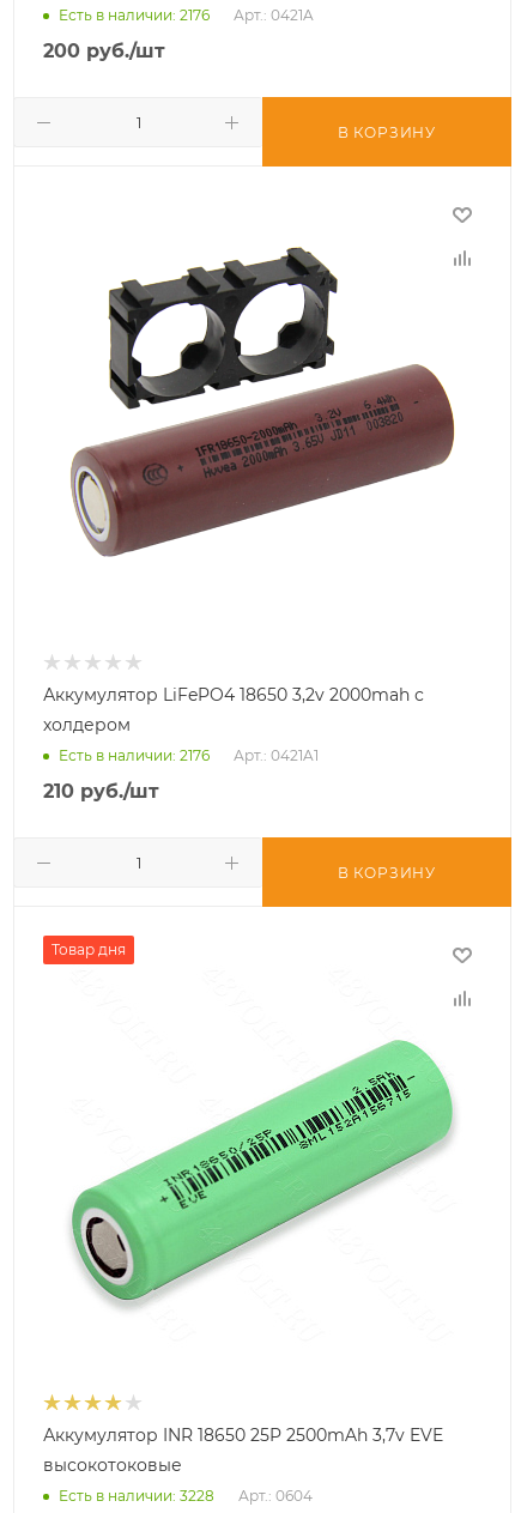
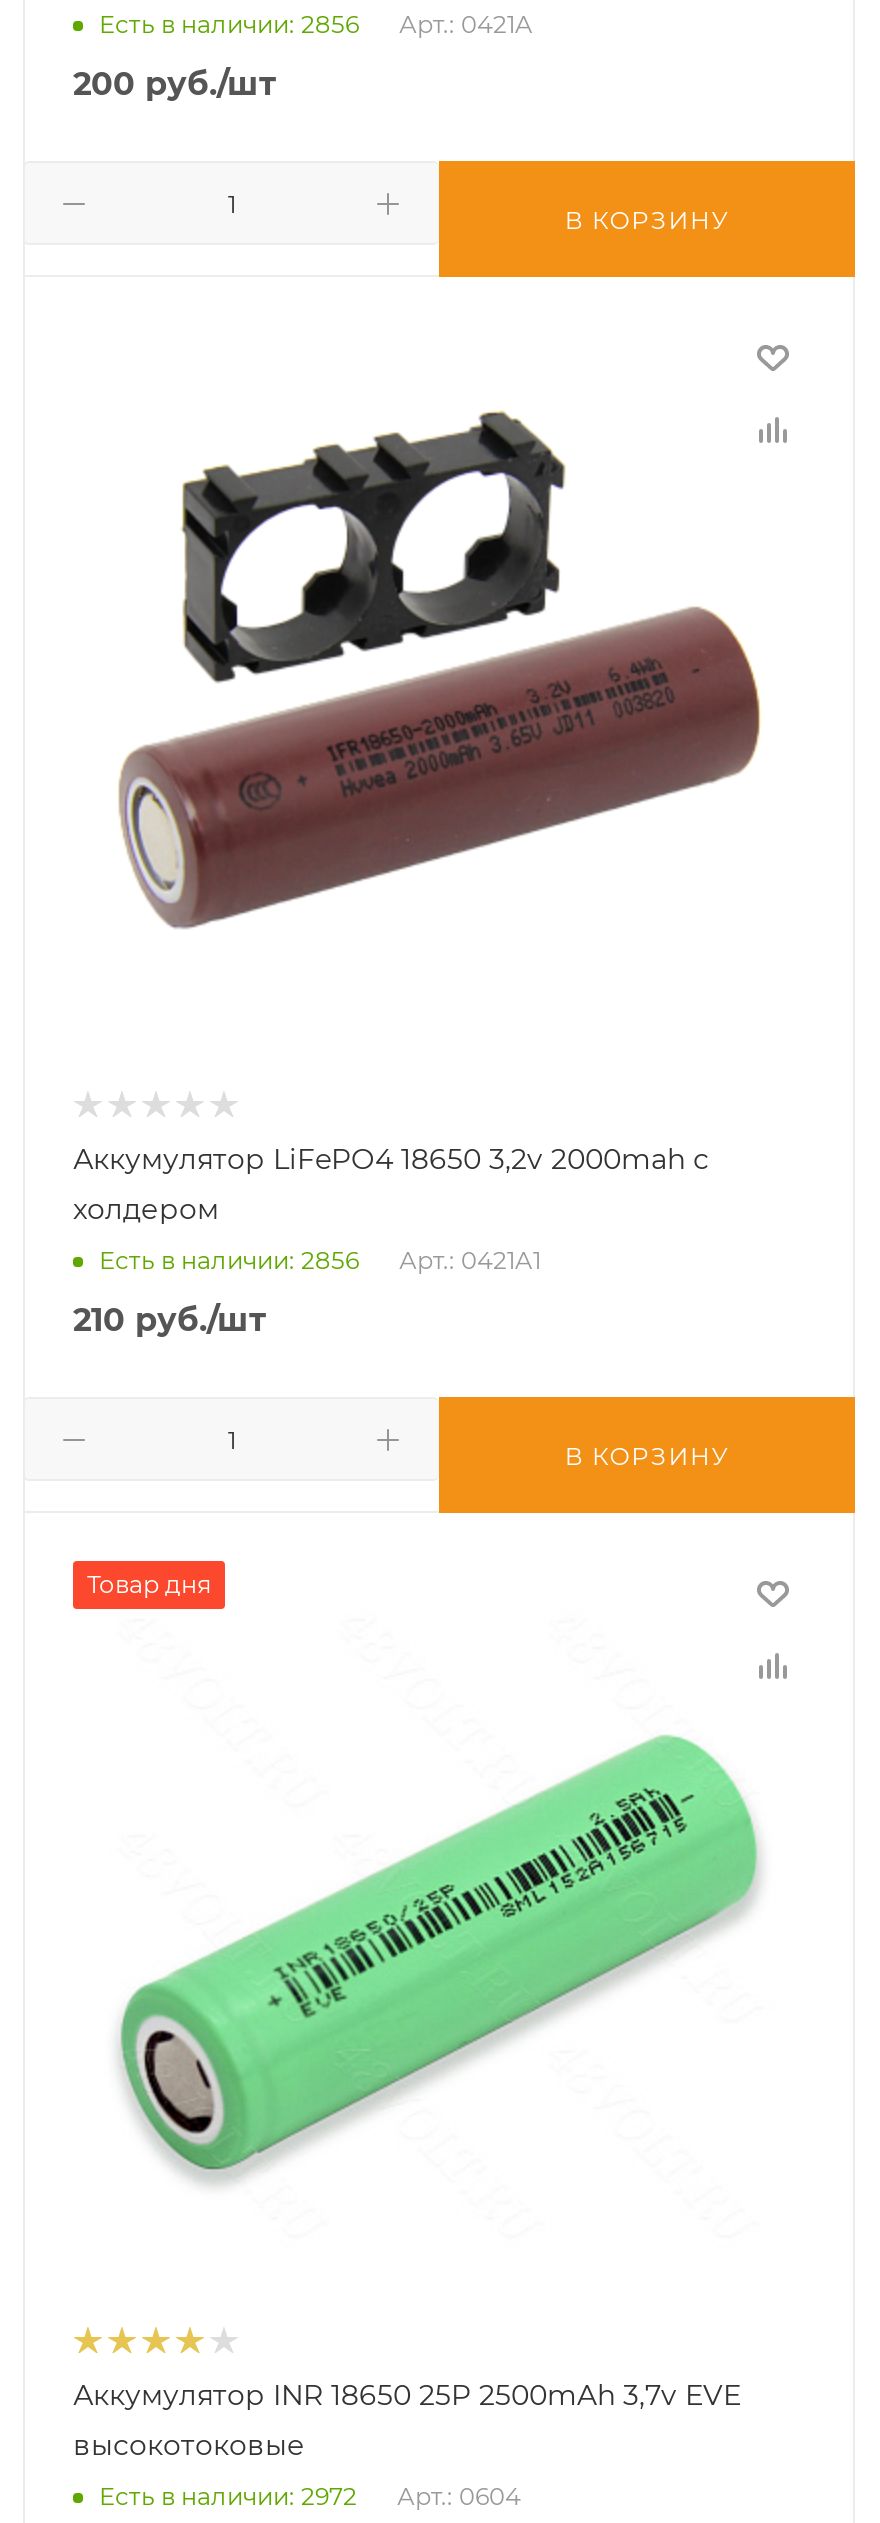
- Есть в наличии: 2176
+ Есть в наличии: 2856

- Есть в наличии: 2176
+ Есть в наличии: 2856

- Есть в наличии: 3228
+ Есть в наличии: 2972
